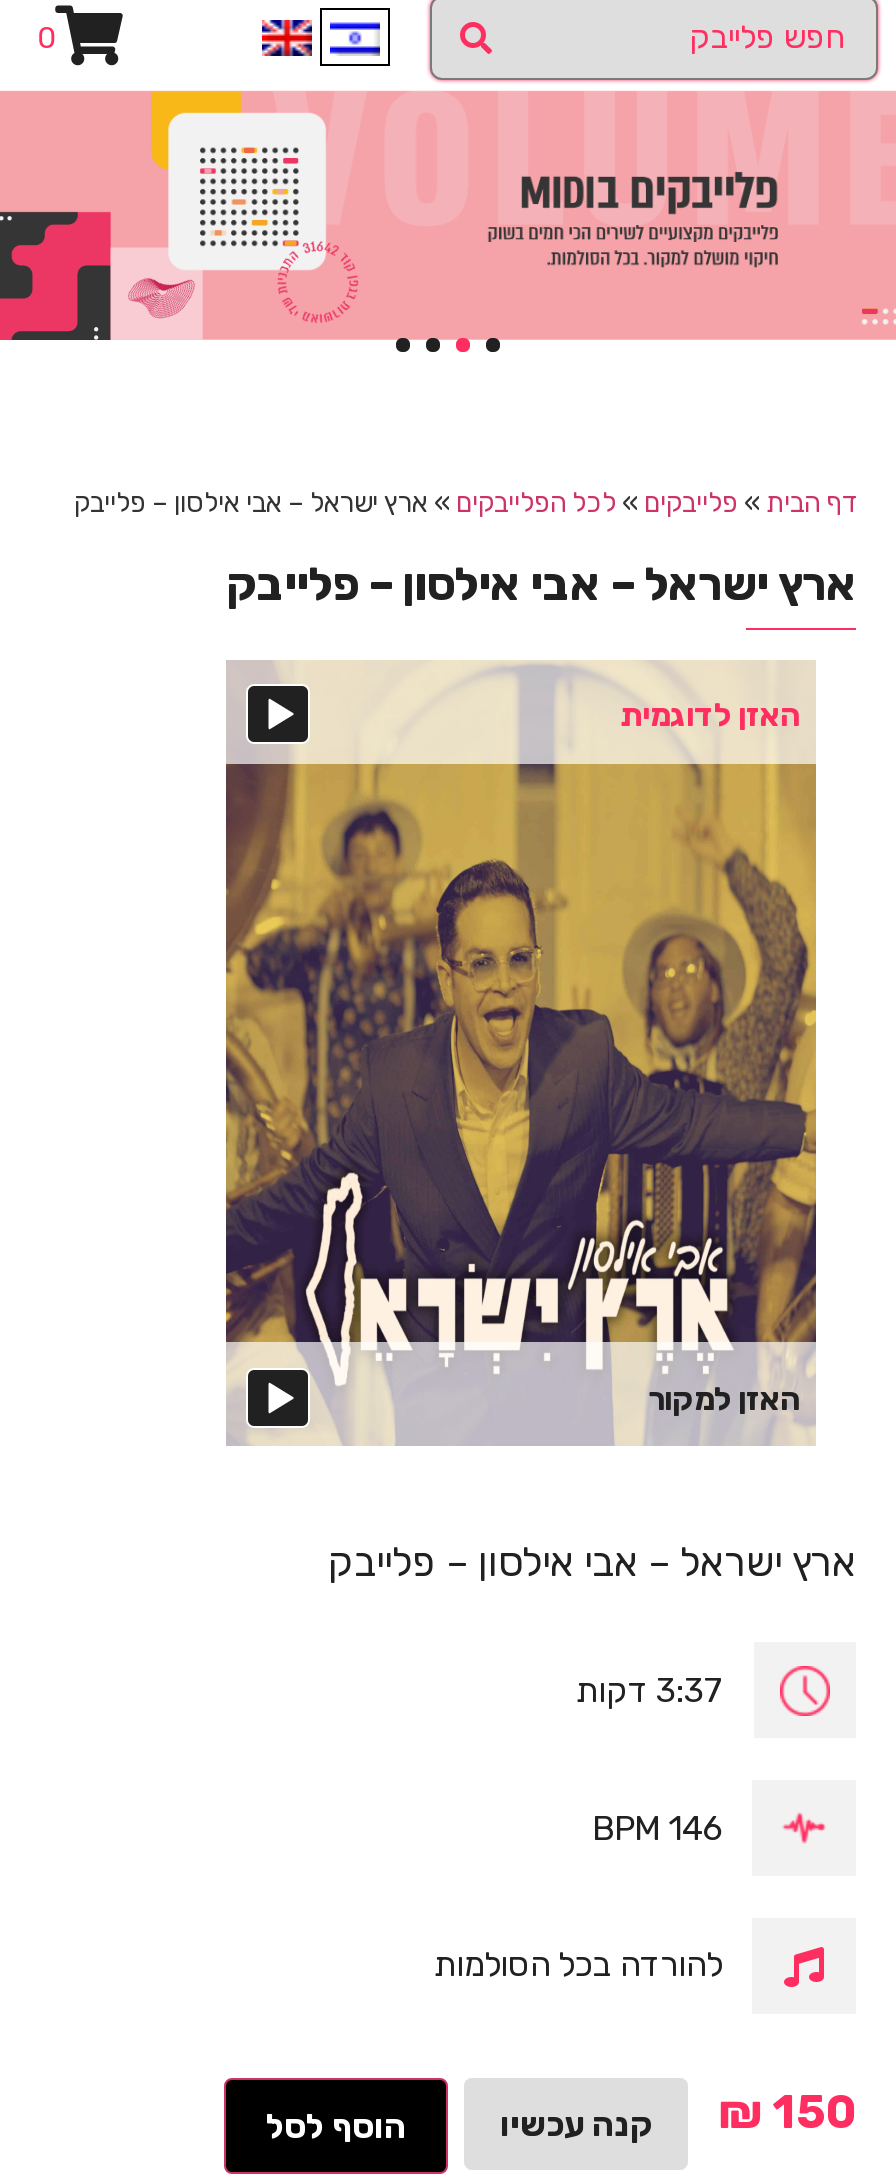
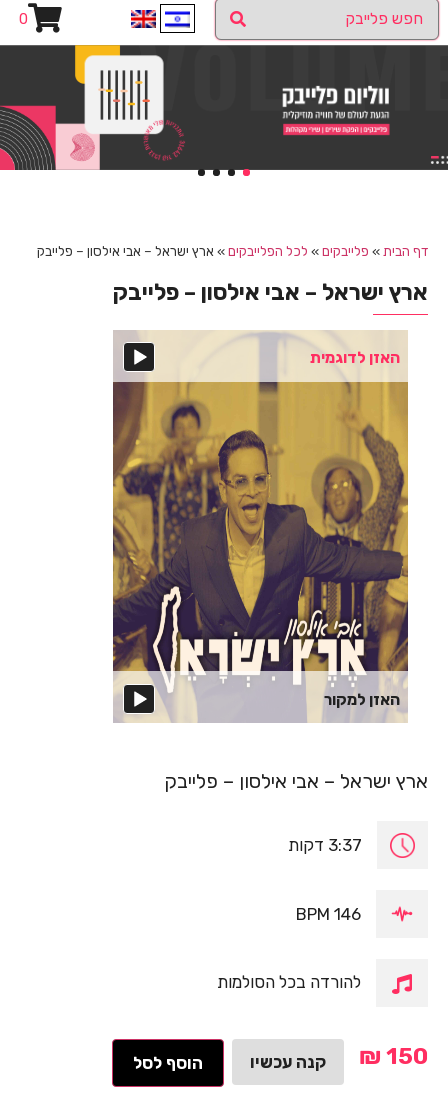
- [image]
+ [image]
